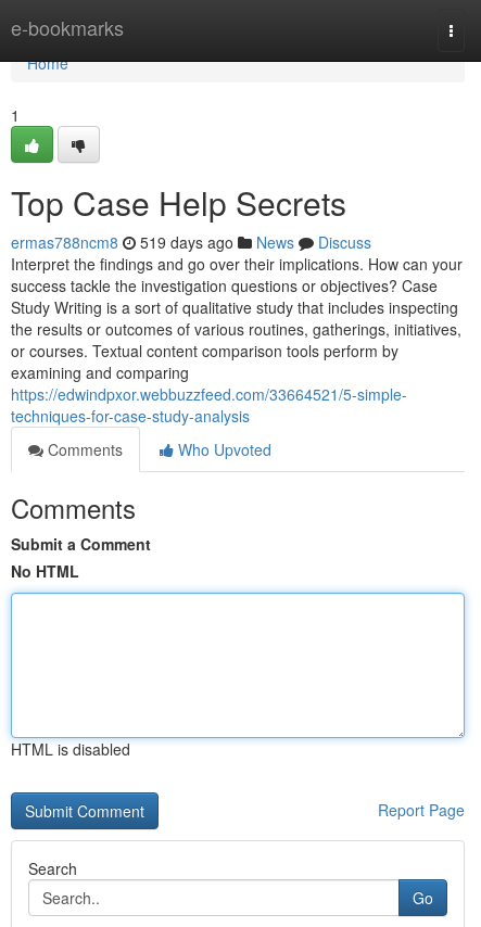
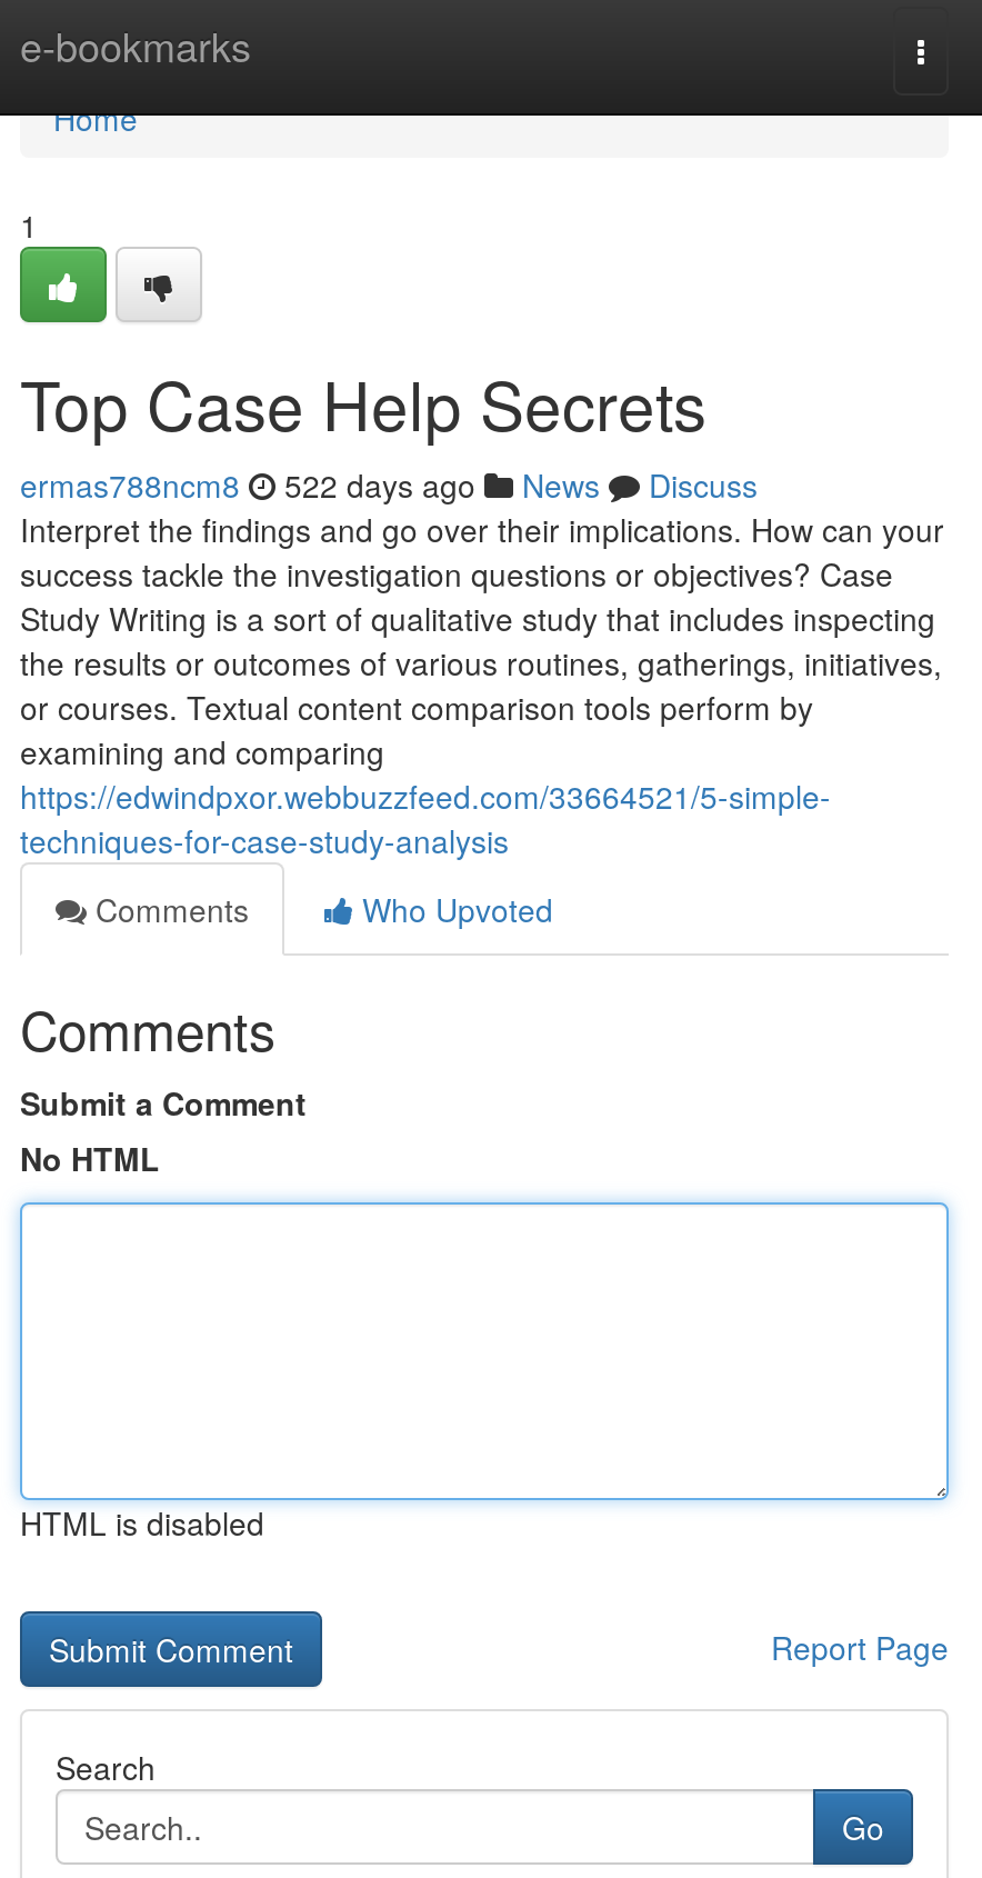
- ermas788ncm8 519 days ago News Discuss
+ ermas788ncm8 522 days ago News Discuss
